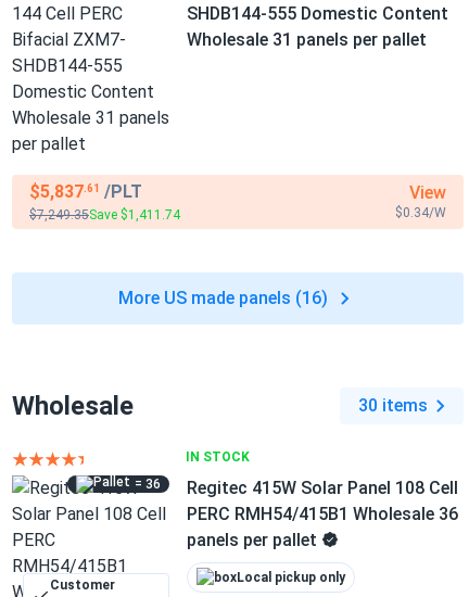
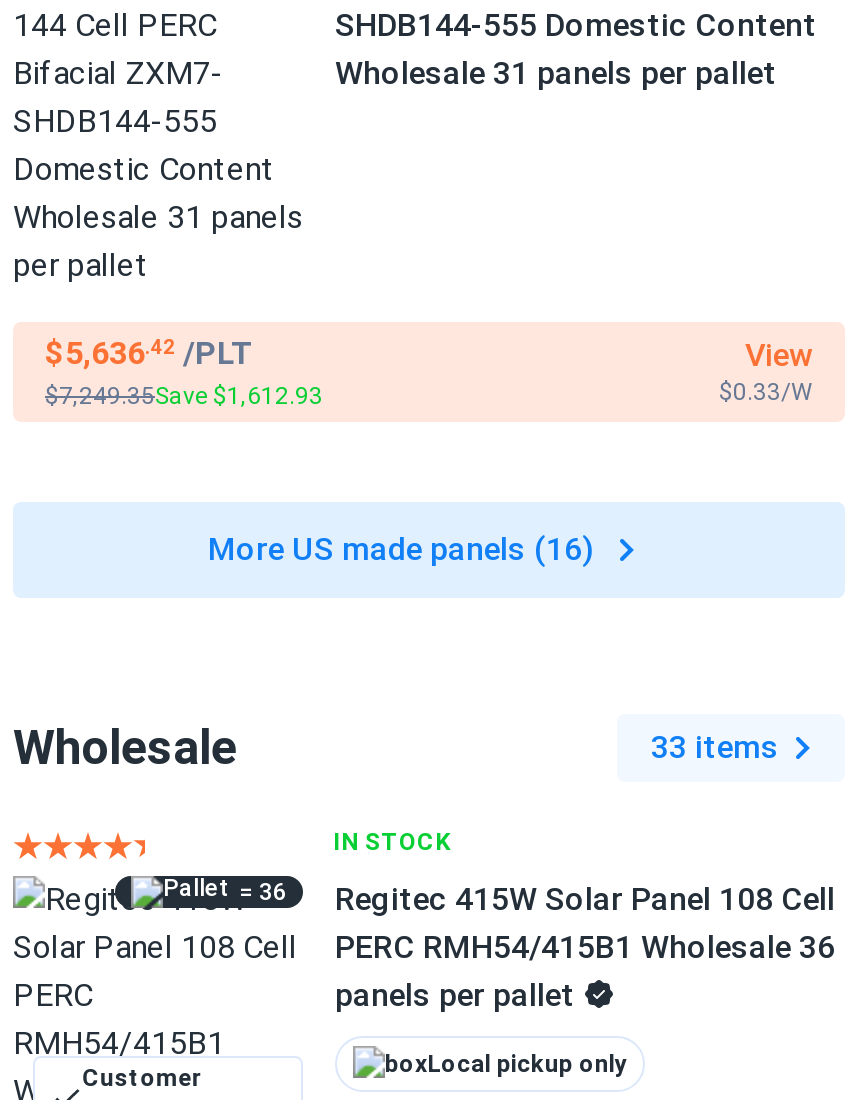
- $5,837.61 /PLT
+ $5,636.42 /PLT

- $7,249.35Save $1,411.74
+ $7,249.35Save $1,612.93

- $0.34/W
+ $0.33/W

- 30 items
+ 33 items
